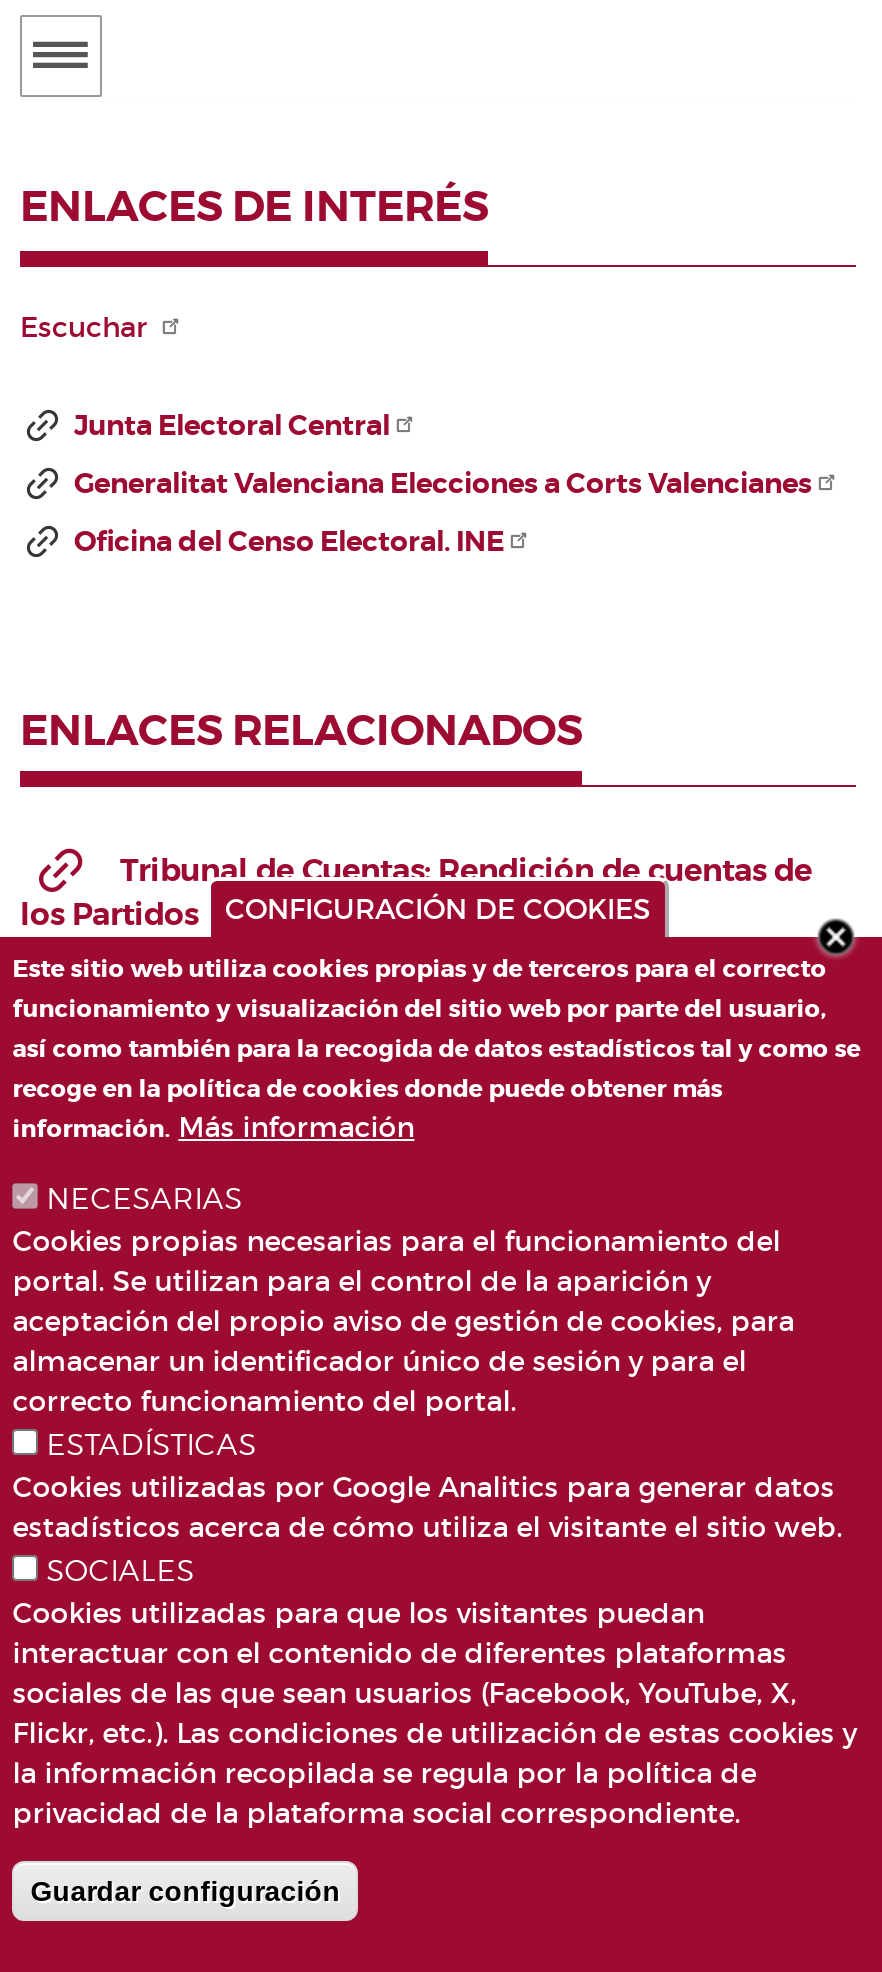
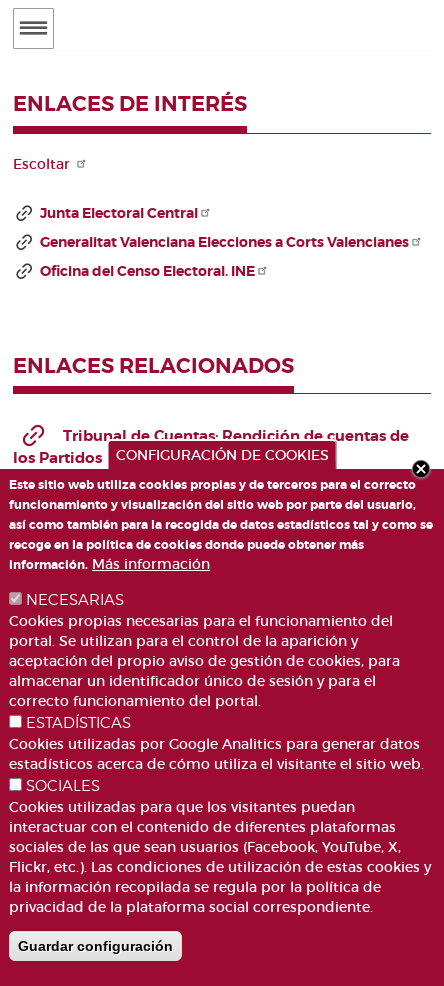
- Escuchar
+ Escoltar
